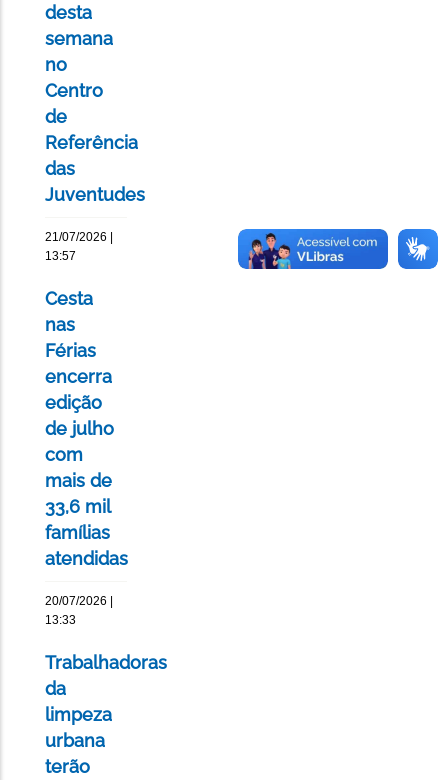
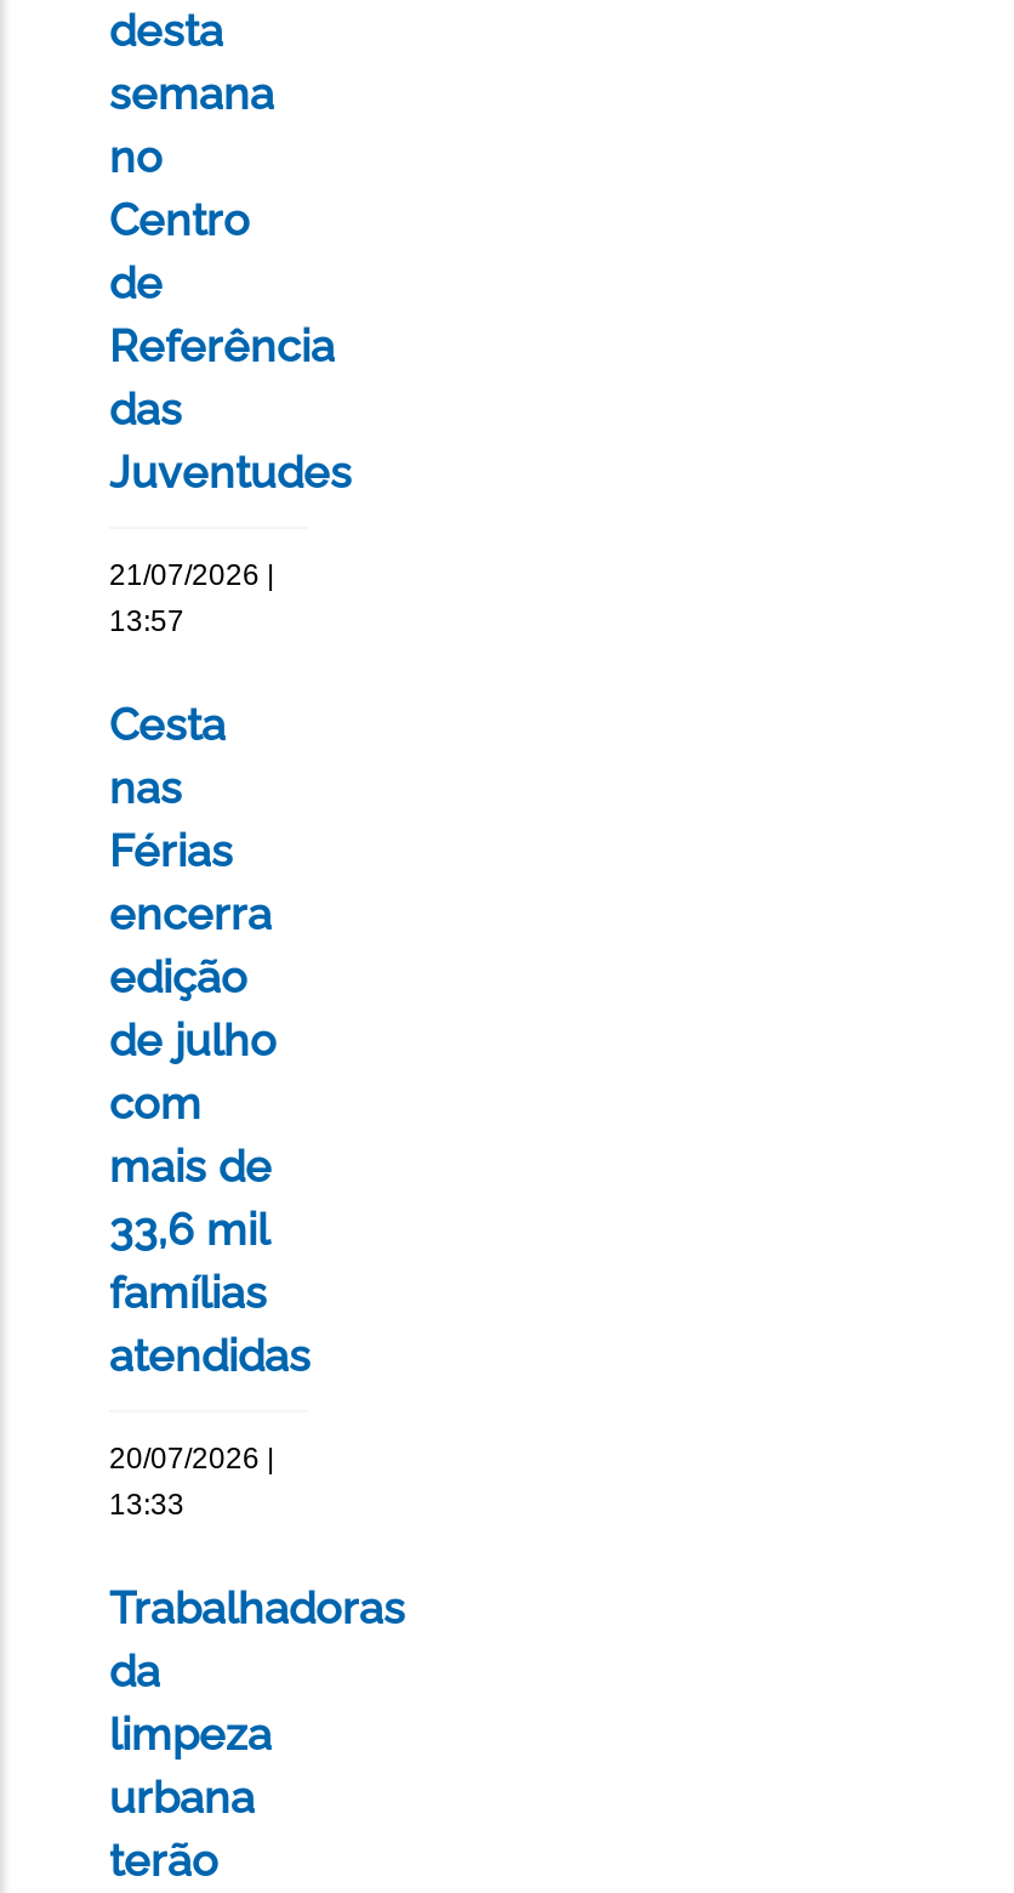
- [image]

- [image]
